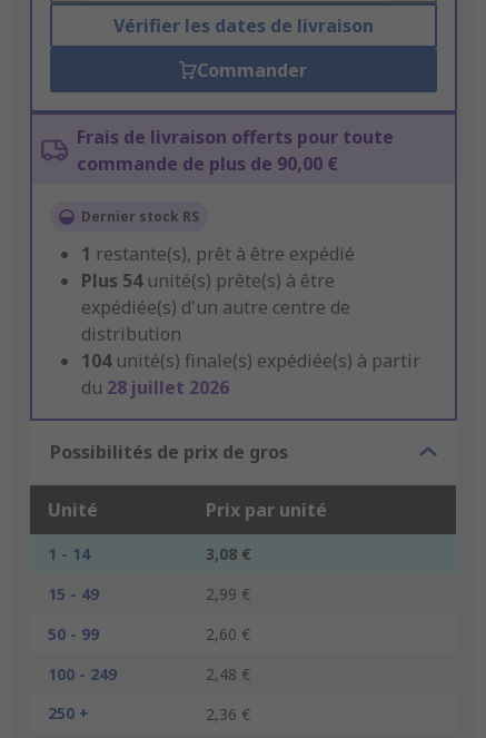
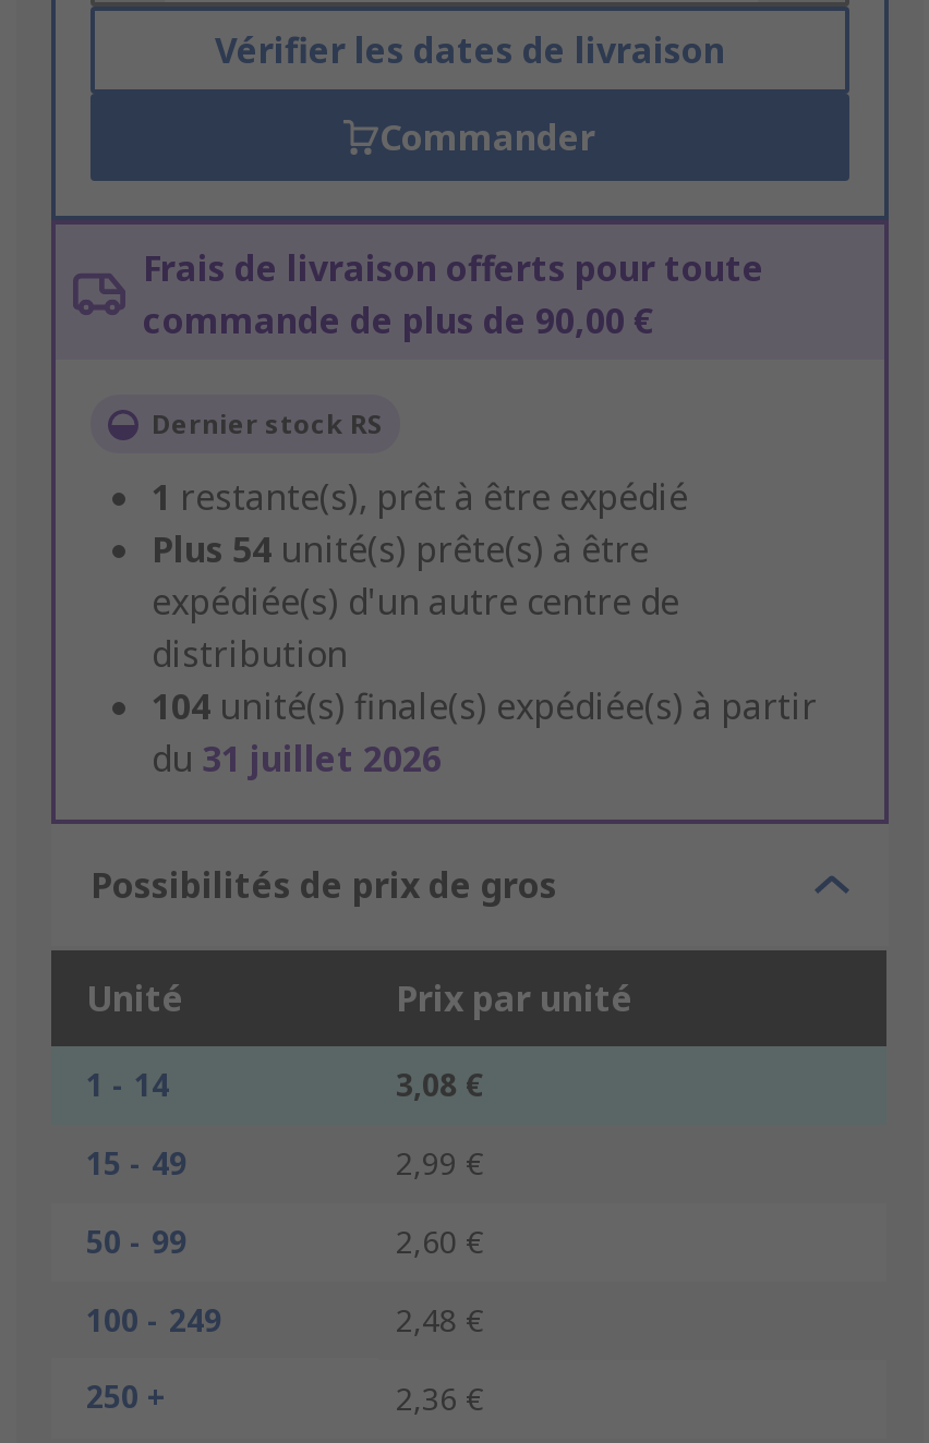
- du 28 juillet 2026
+ du 31 juillet 2026
